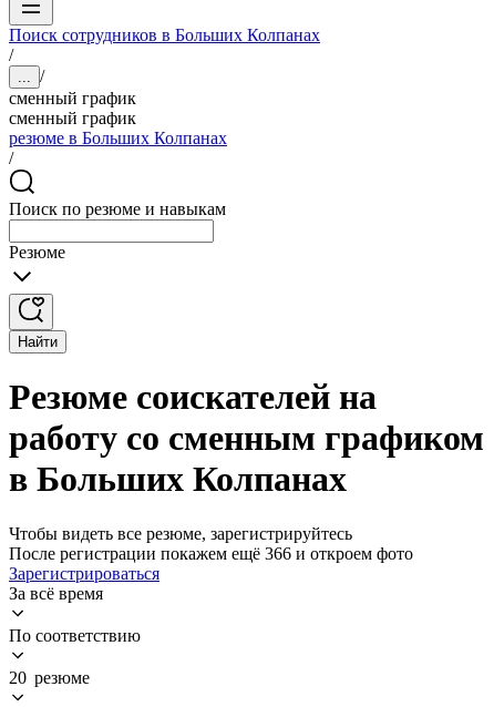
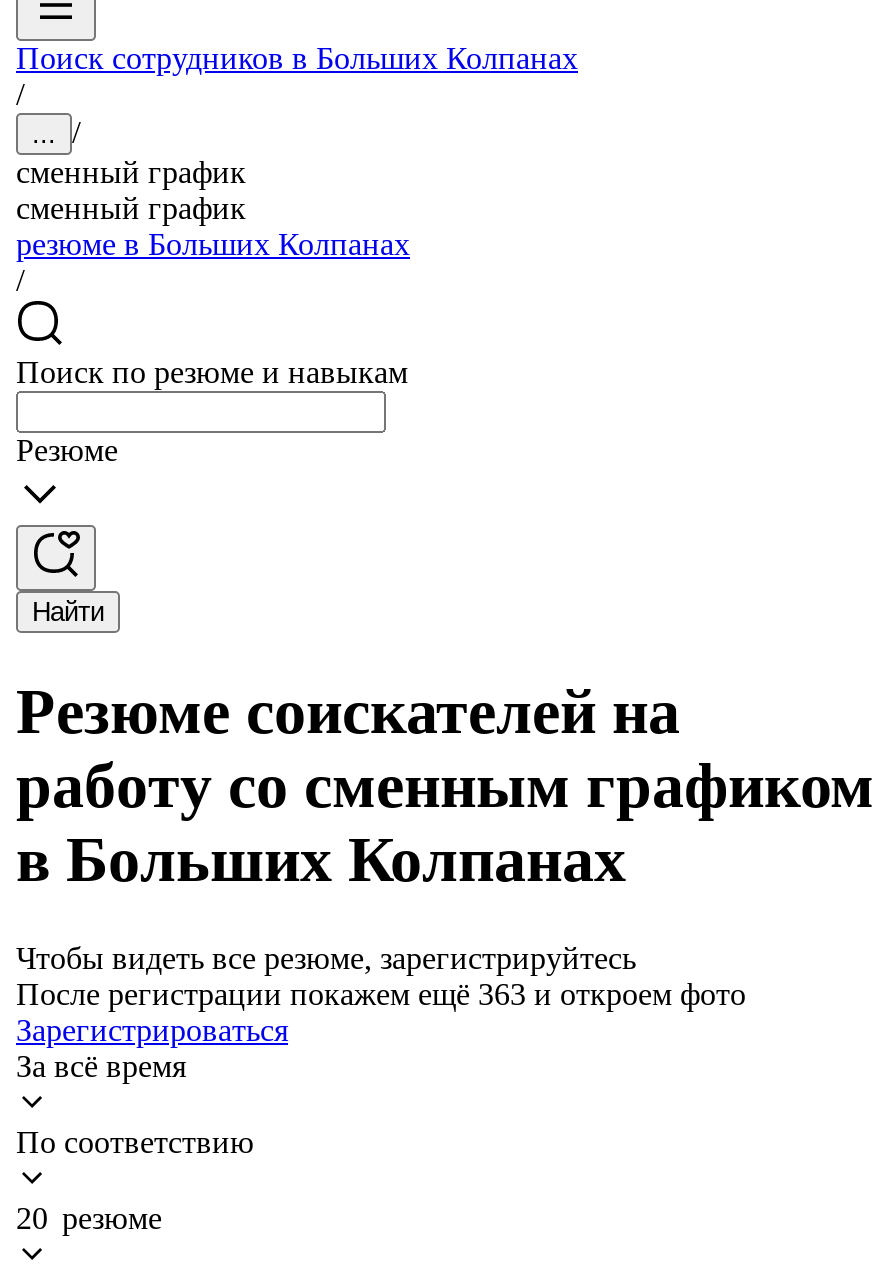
- После регистрации покажем ещё 366 и откроем фото
+ После регистрации покажем ещё 363 и откроем фото
